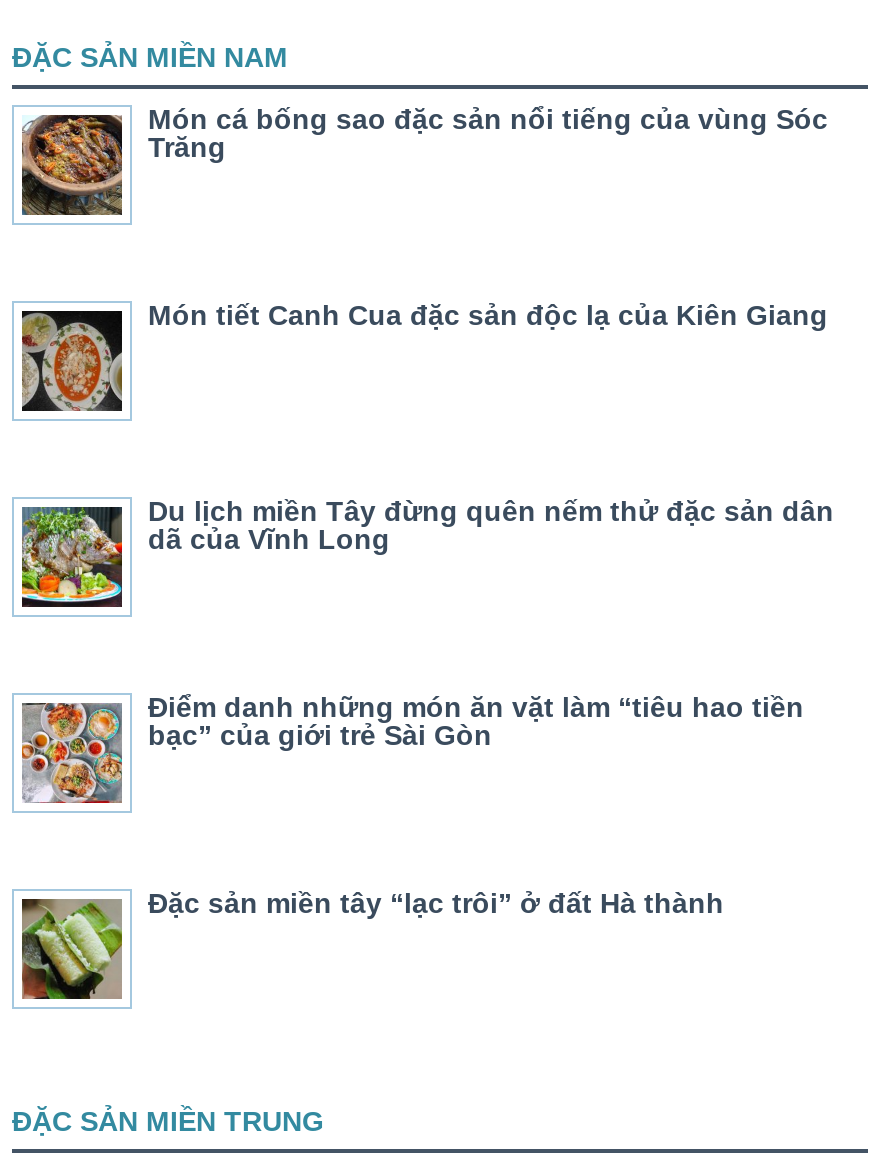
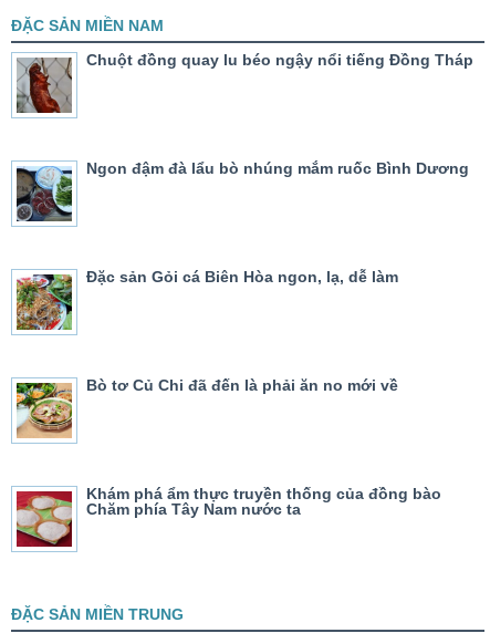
- [image]
- Món cá bống sao đặc sản nổi tiếng của vùng Sóc
- Trăng
+ [image]
+ Chuột đồng quay lu béo ngậy nổi tiếng Đồng Tháp

- [image]
- Món tiết Canh Cua đặc sản độc lạ của Kiên Giang
+ [image]
+ Ngon đậm đà lẩu bò nhúng mắm ruốc Bình Dương

- [image]
- Du lịch miền Tây đừng quên nếm thử đặc sản dân
- dã của Vĩnh Long
+ [image]
+ Đặc sản Gỏi cá Biên Hòa ngon, lạ, dễ làm

- [image]
- Điểm danh những món ăn vặt làm “tiêu hao tiền
- bạc” của giới trẻ Sài Gòn
+ [image]
+ Bò tơ Củ Chi đã đến là phải ăn no mới về

- [image]
- Đặc sản miền tây “lạc trôi” ở đất Hà thành
+ [image]
+ Khám phá ẩm thực truyền thống của đồng bào
+ Chăm phía Tây Nam nước ta
